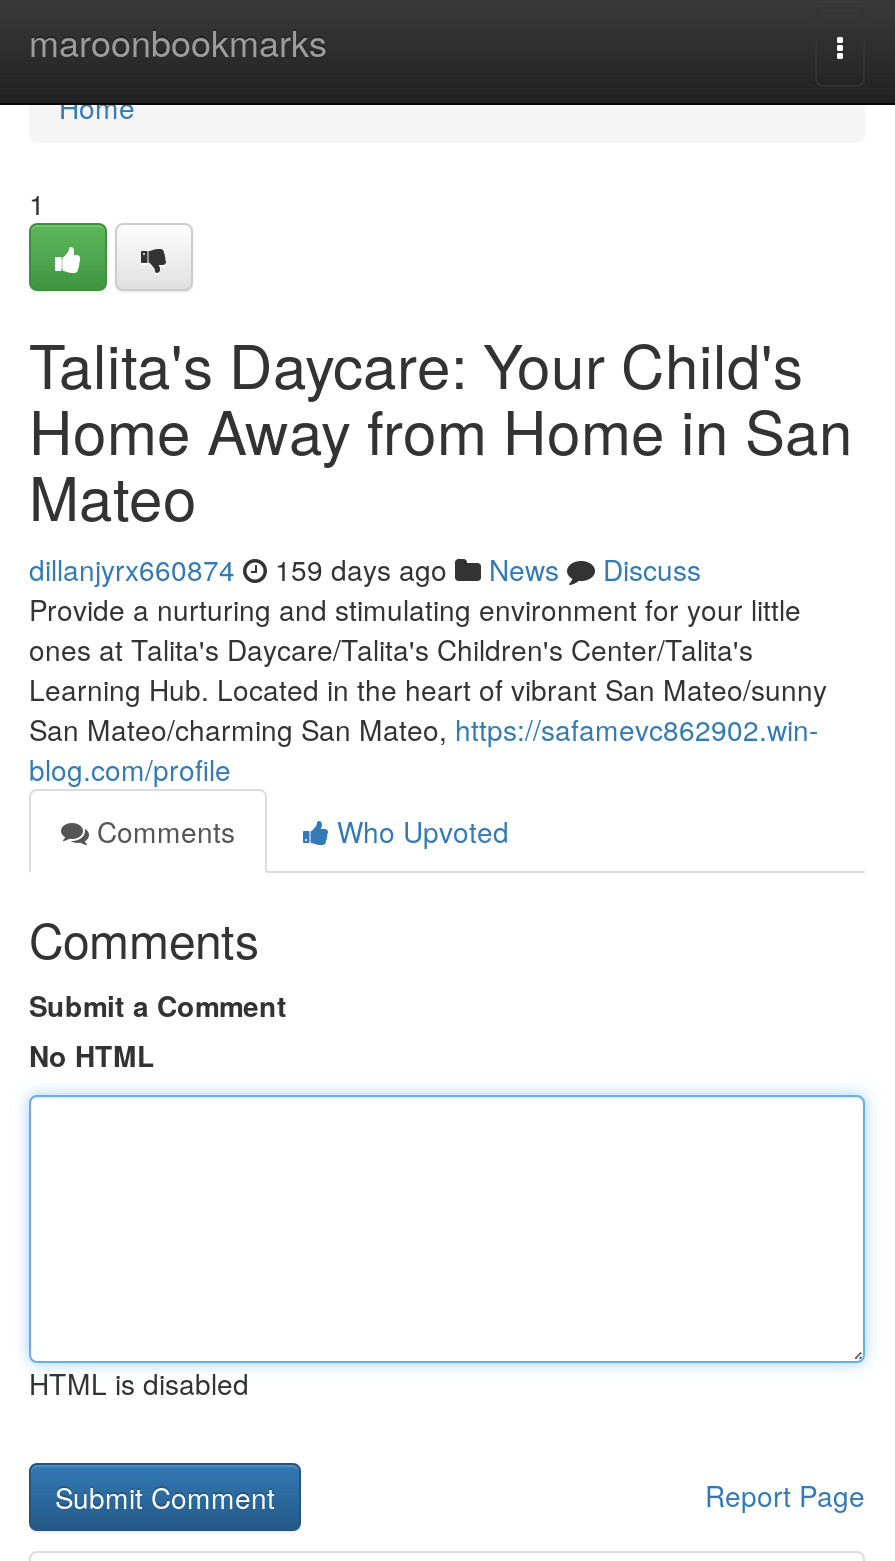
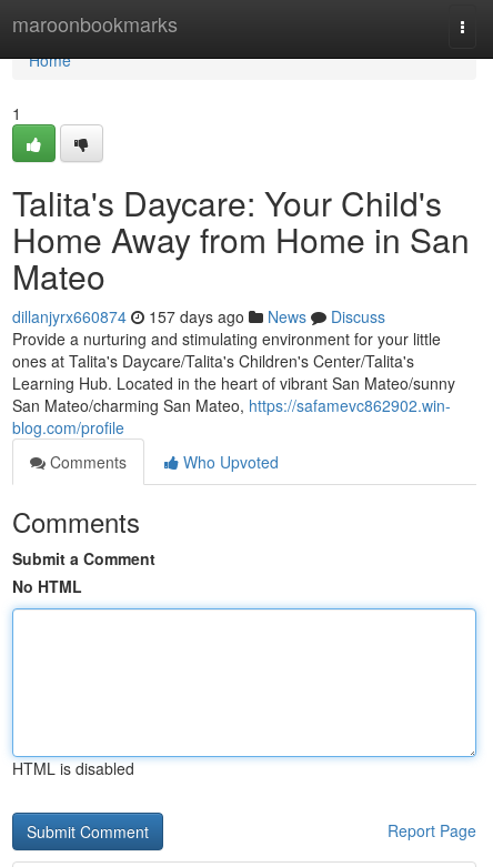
- dillanjyrx660874 159 days ago News Discuss
+ dillanjyrx660874 157 days ago News Discuss
